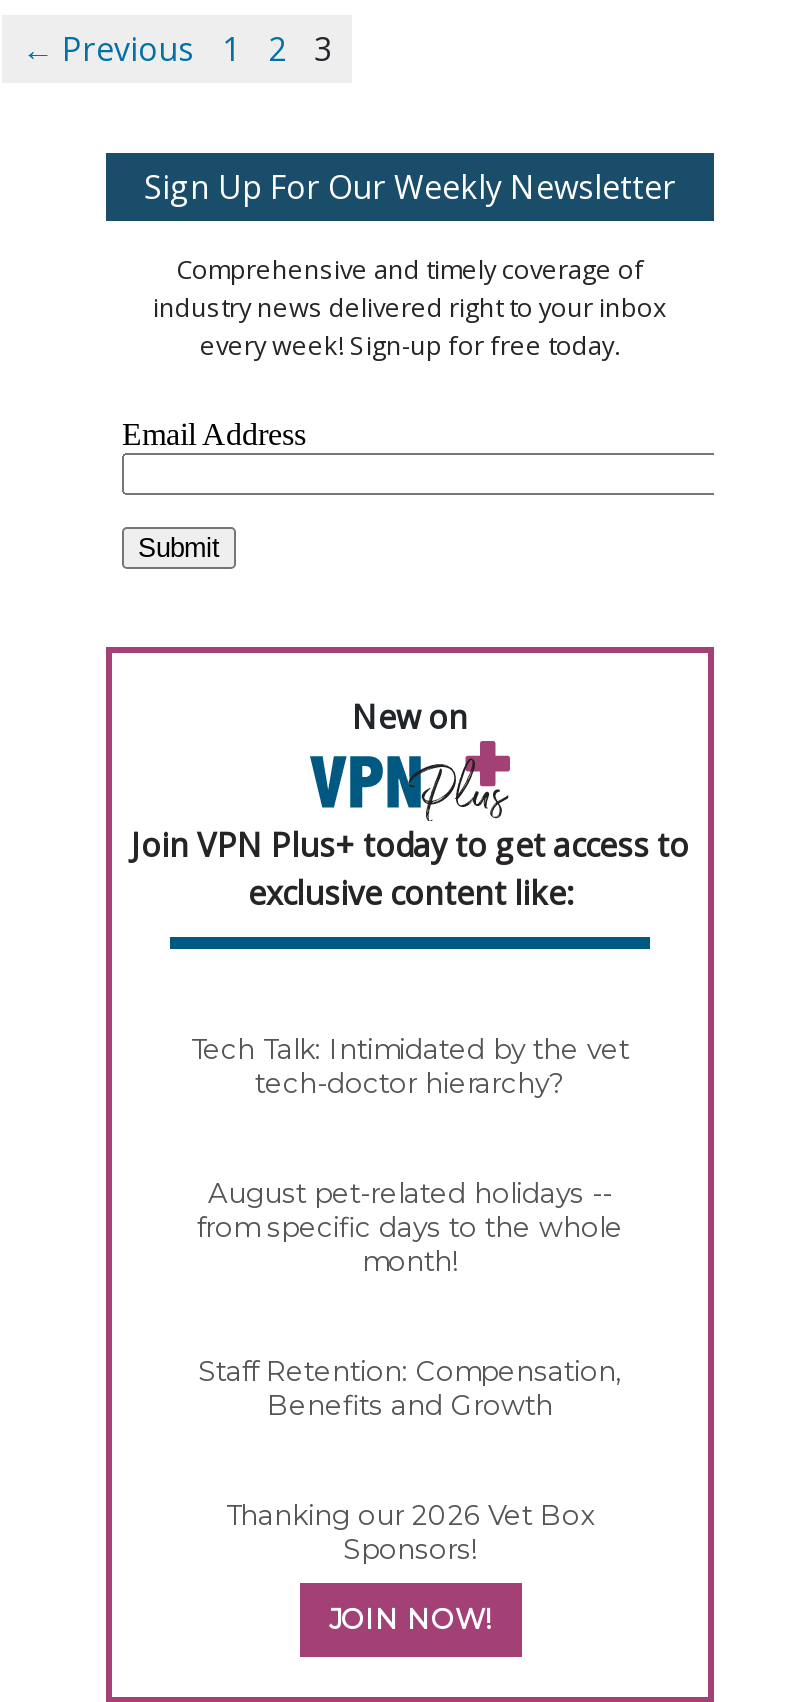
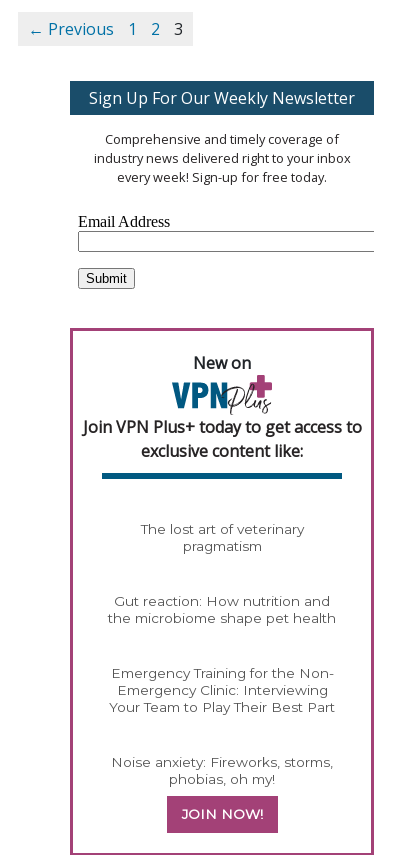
- Tech Talk: Intimidated by the vet
- tech-doctor hierarchy?
+ The lost art of veterinary
+ pragmatism

- August pet-related holidays --
- from specific days to the whole
- month!
+ Gut reaction: How nutrition and
+ the microbiome shape pet health

- Staff Retention: Compensation,
- Benefits and Growth
+ Emergency Training for the Non-
+ Emergency Clinic: Interviewing
+ Your Team to Play Their Best Part

- Thanking our 2026 Vet Box
- Sponsors!
+ Noise anxiety: Fireworks, storms,
+ phobias, oh my!
